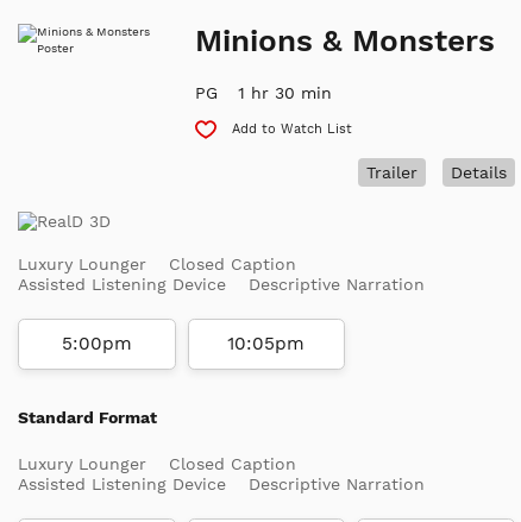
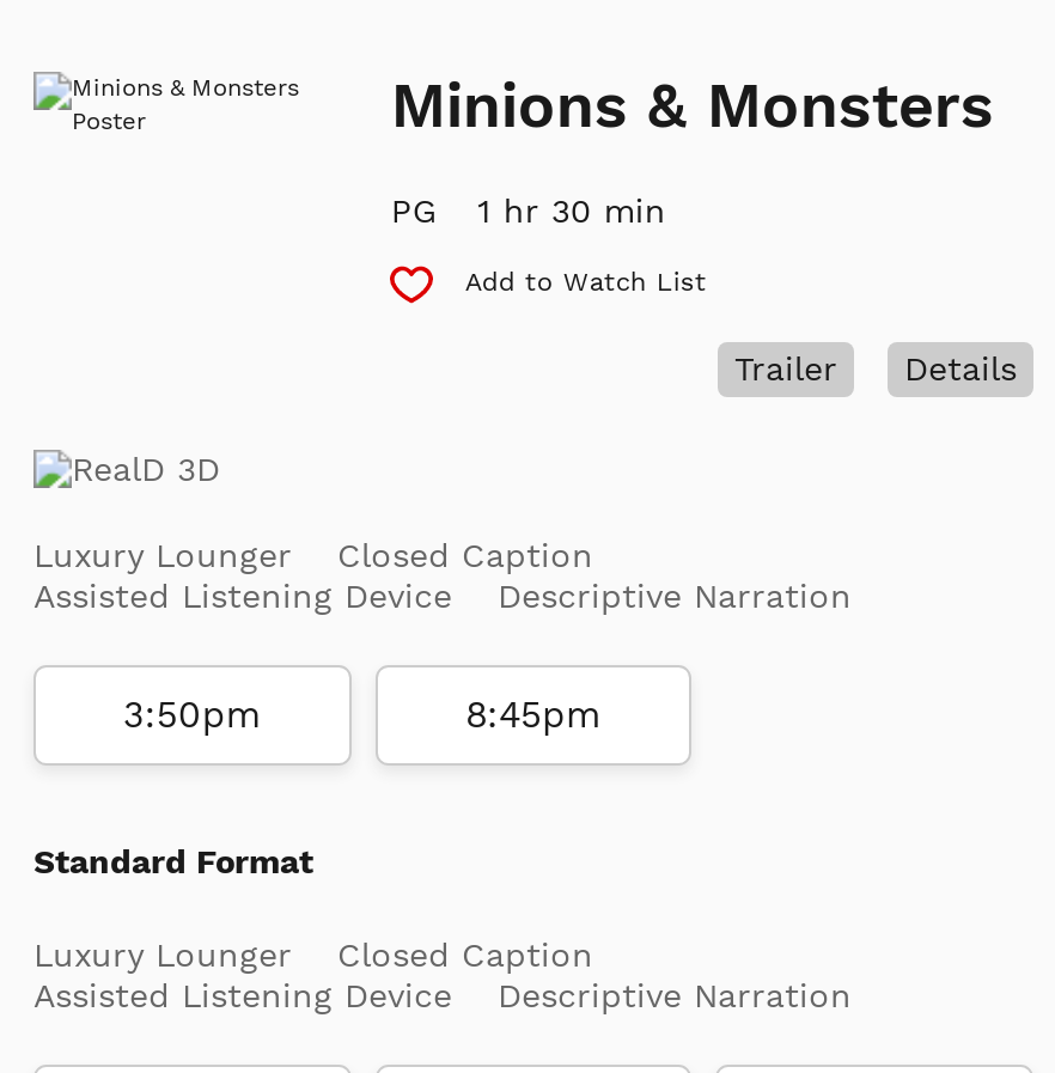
- 5:00pm
- 10:05pm
+ 3:50pm
+ 8:45pm
